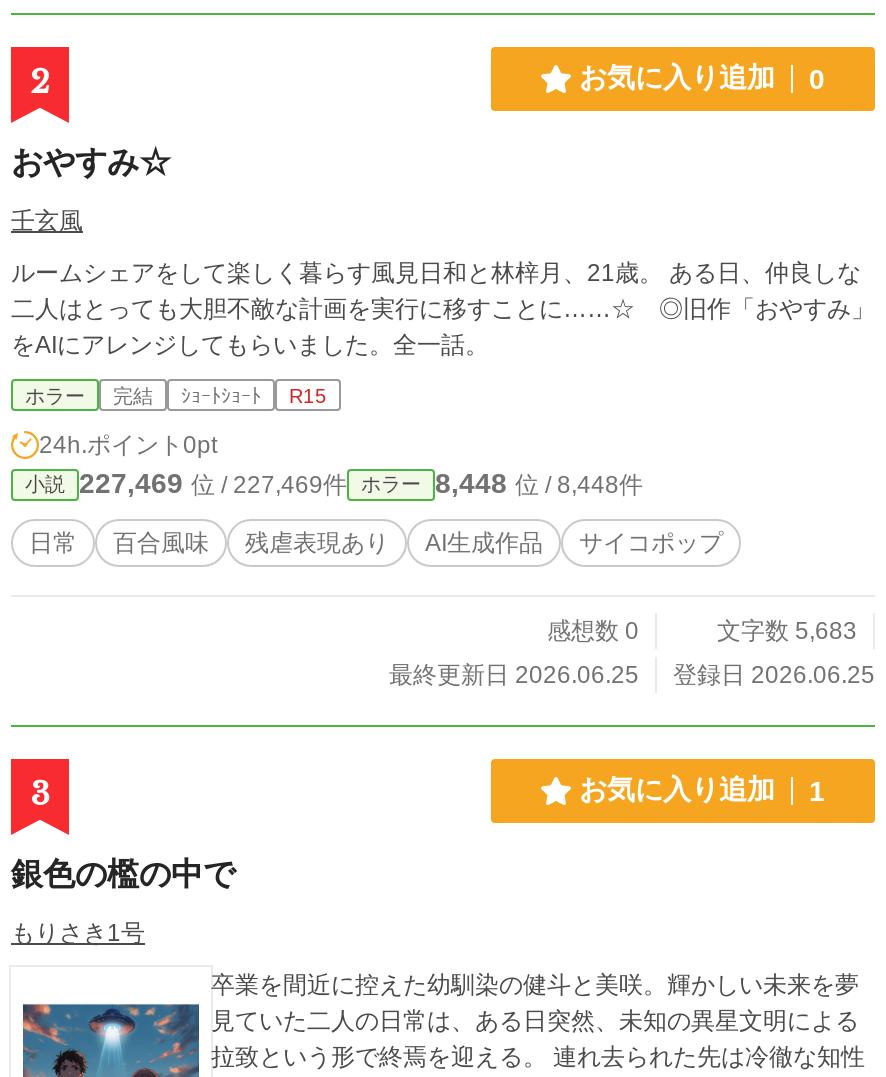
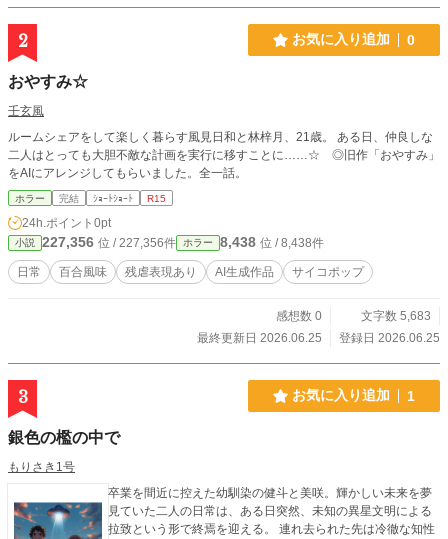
- 227,469位 / 227,469件
+ 227,356位 / 227,356件

- 8,448位 / 8,448件
+ 8,438位 / 8,438件
